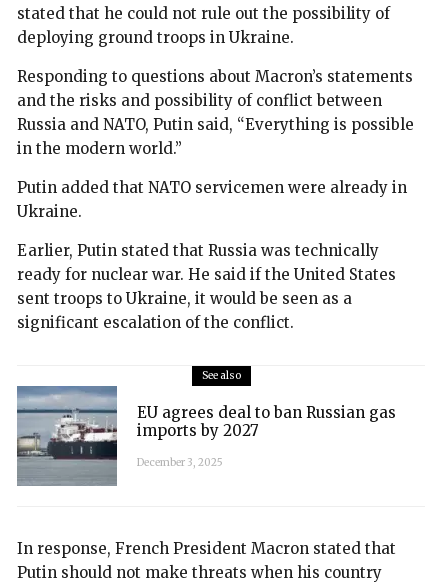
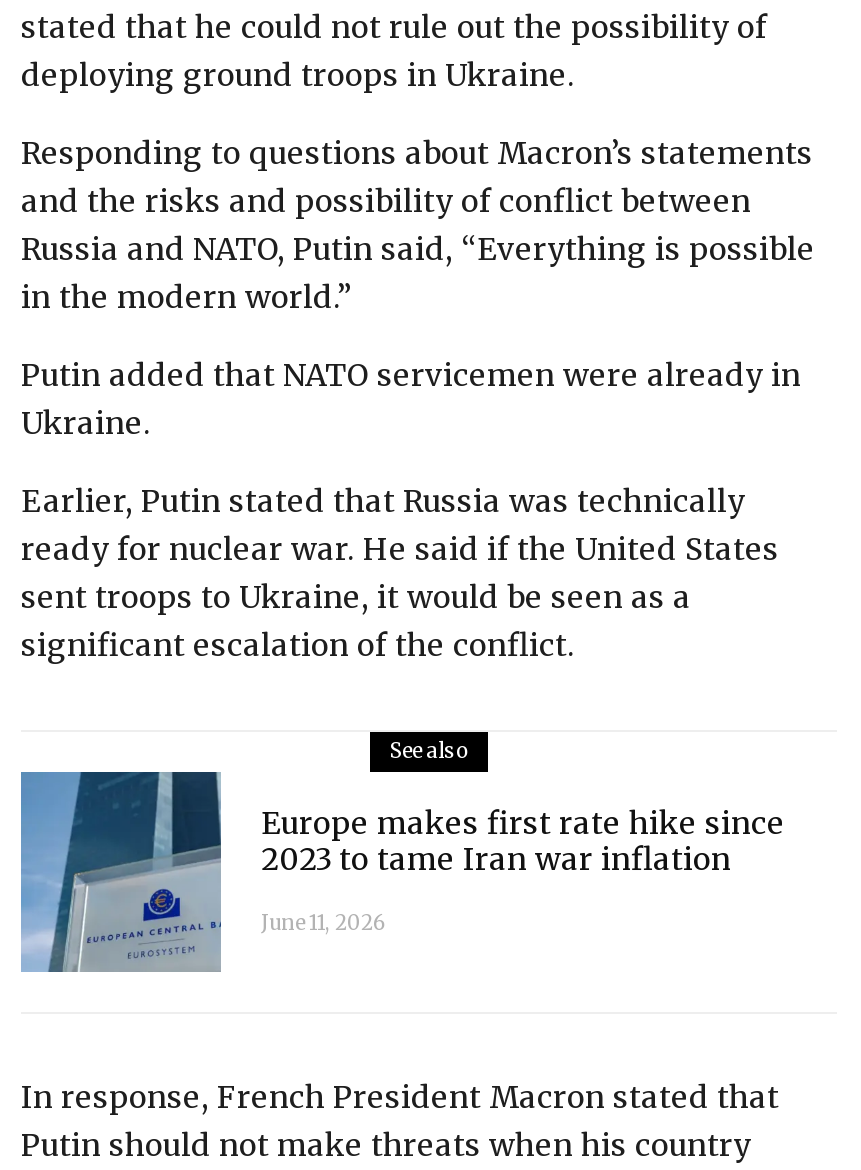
- [image]
- EU agrees deal to ban Russian gas
- imports by 2027
+ [image]
+ Europe makes first rate hike since
+ 2023 to tame Iran war inflation

- December 3, 2025
+ June 11, 2026
